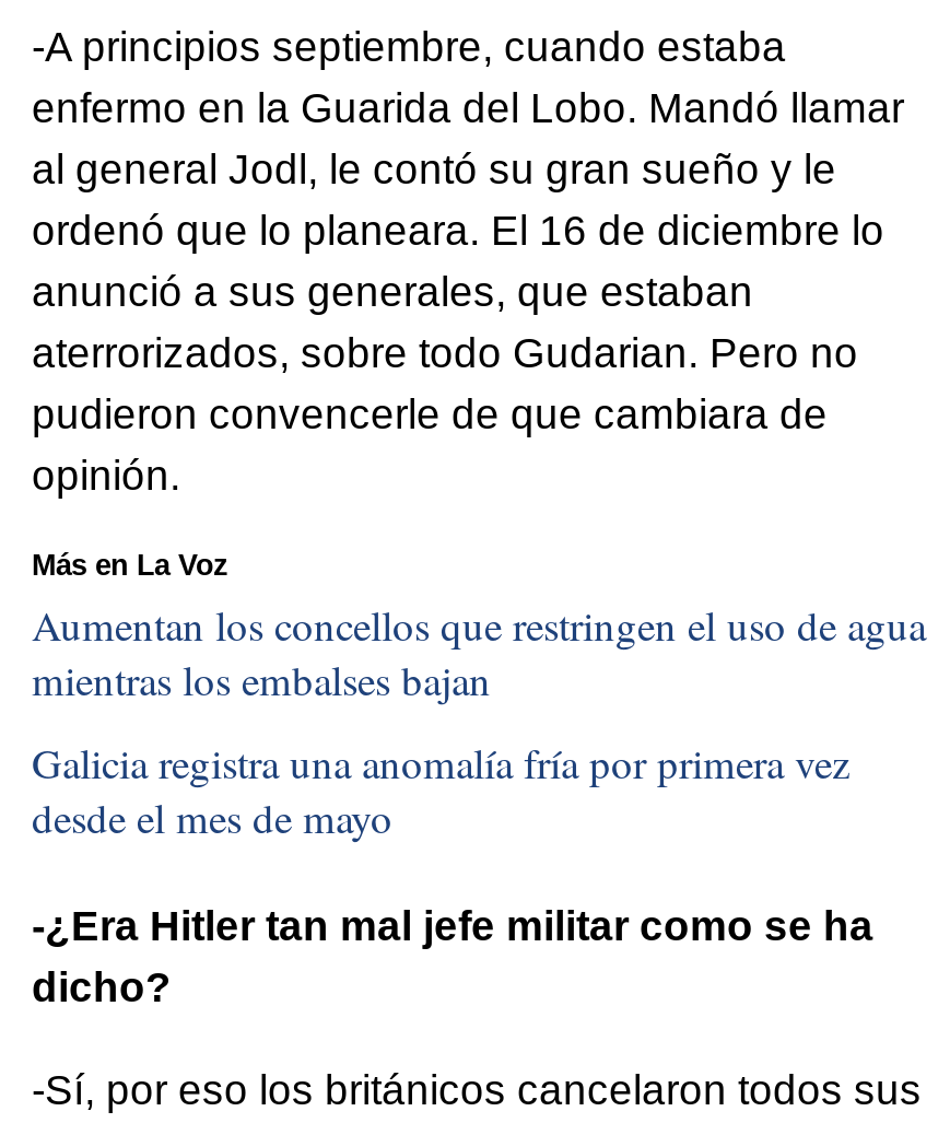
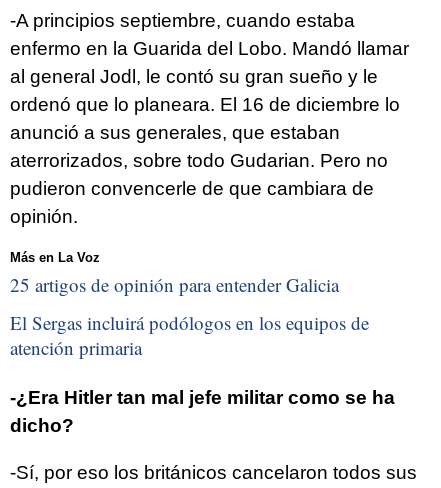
- Aumentan los concellos que restringen el uso de agua
- mientras los embalses bajan
+ 25 artigos de opinión para entender Galicia

- Galicia registra una anomalía fría por primera vez
- desde el mes de mayo
+ El Sergas incluirá podólogos en los equipos de
+ atención primaria
